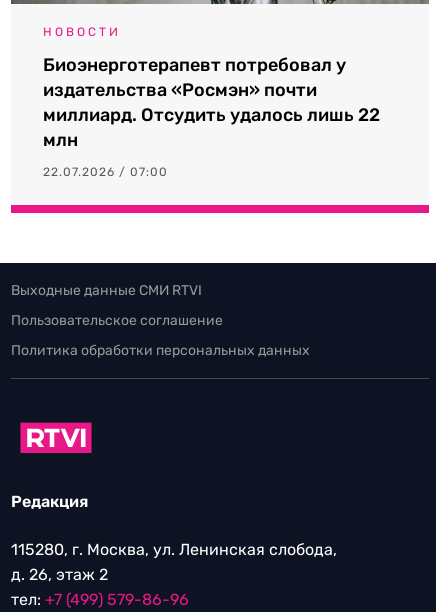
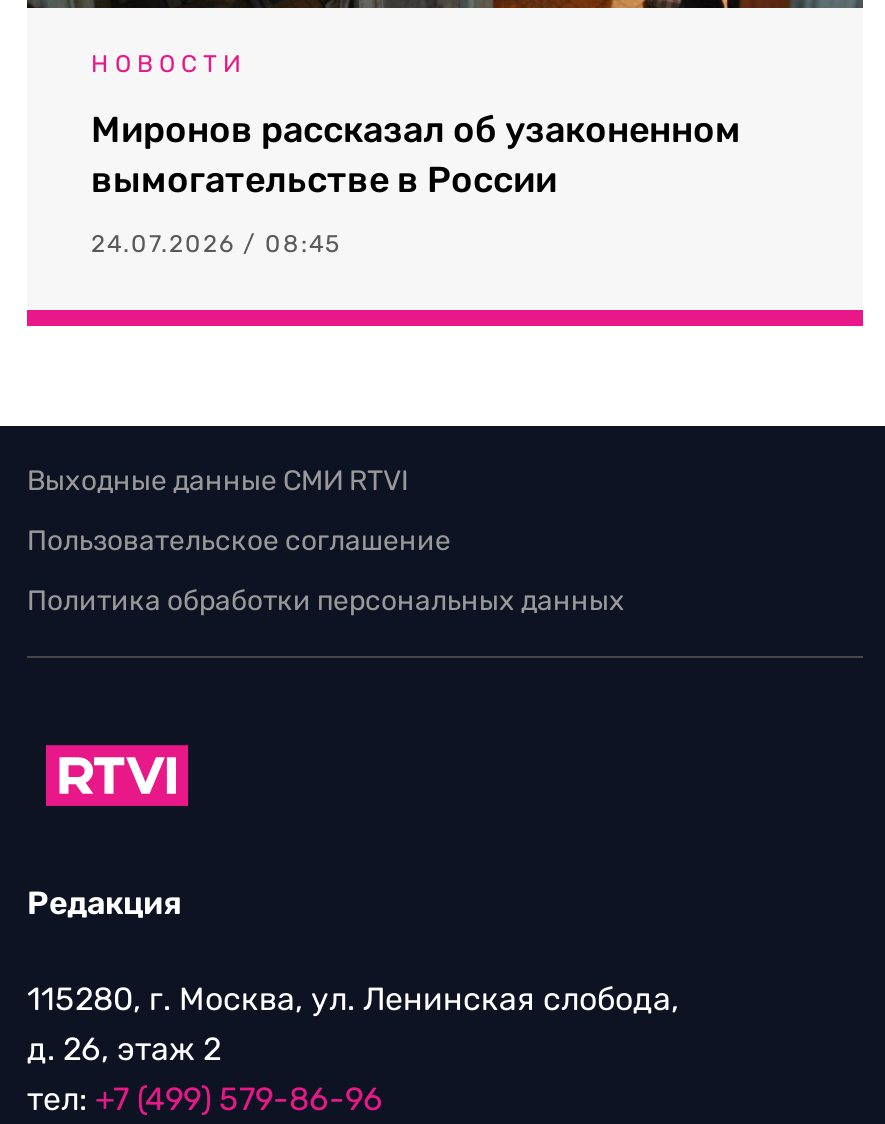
- Биоэнерготерапевт потребовал у
- издательства «Росмэн» почти
- миллиард. Отсудить удалось лишь 22
- млн
+ Миронов рассказал об узаконенном
+ вымогательстве в России

- 22.07.2026 / 07:00
+ 24.07.2026 / 08:45
